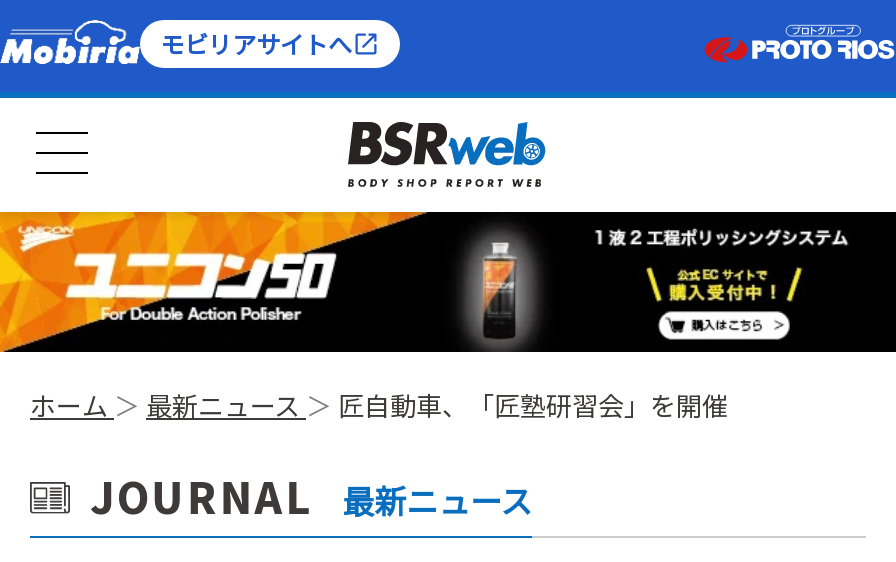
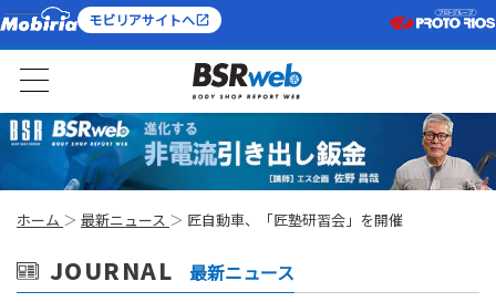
- [image]
+ [image]
